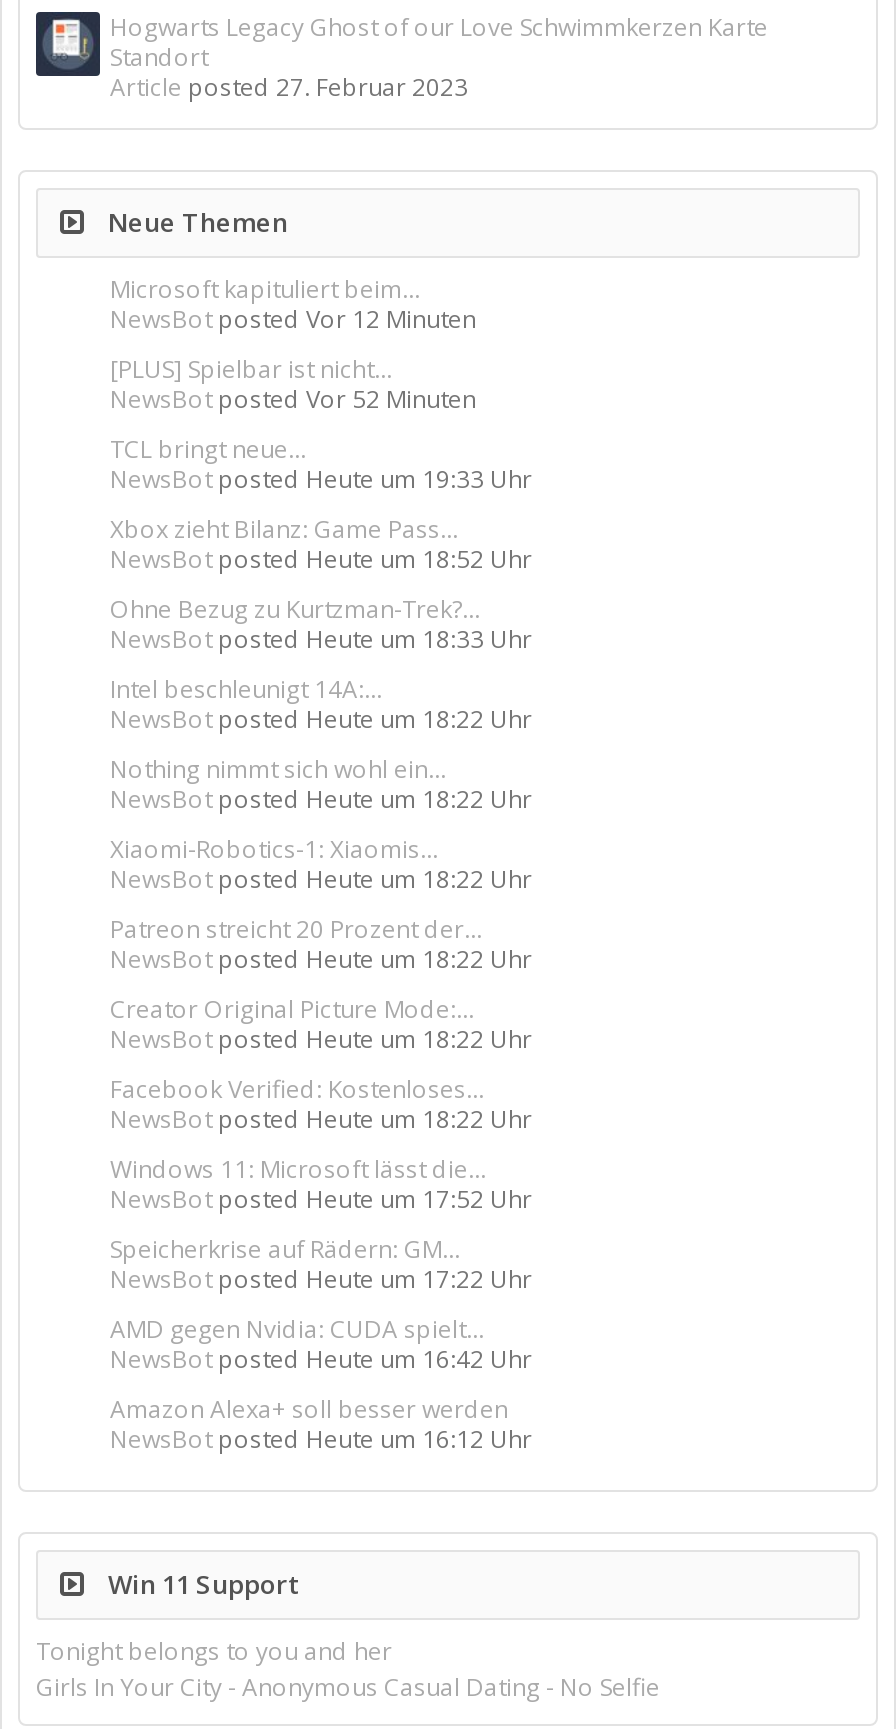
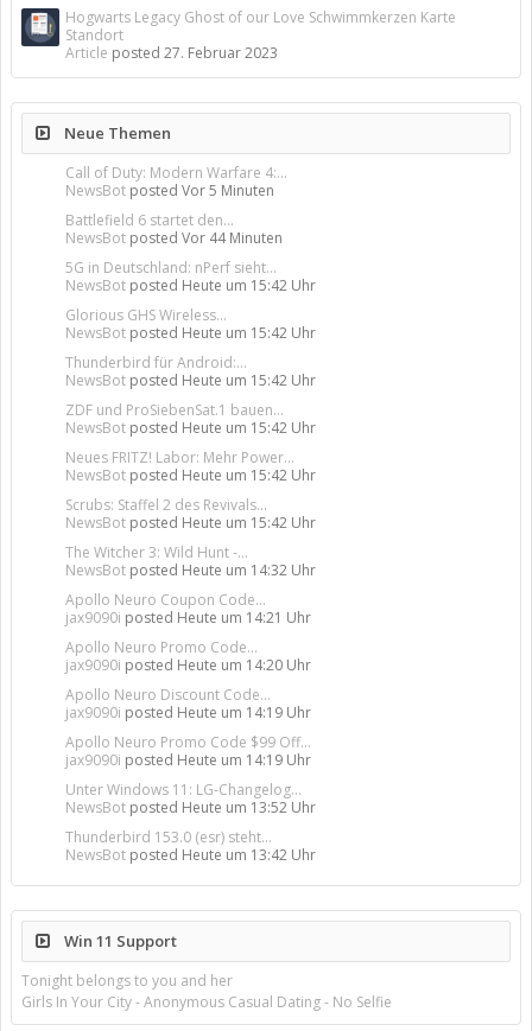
- Microsoft kapituliert beim...
- NewsBot posted Vor 12 Minuten
+ Call of Duty: Modern Warfare 4:...
+ NewsBot posted Vor 5 Minuten

- [PLUS] Spielbar ist nicht...
- NewsBot posted Vor 52 Minuten
+ Battlefield 6 startet den...
+ NewsBot posted Vor 44 Minuten

- TCL bringt neue...
- NewsBotposted Heute um 19:33 Uhr
+ 5G in Deutschland: nPerf sieht...
+ NewsBotposted Heute um 15:42 Uhr

- Xbox zieht Bilanz: Game Pass...
- NewsBot posted Heute um 18:52 Uhr
+ Glorious GHS Wireless...
+ NewsBot posted Heute um 15:42 Uhr

- Ohne Bezug zu Kurtzman-Trek?...
- NewsBot posted Heute um 18:33 Uhr
+ Thunderbird für Android:...
+ NewsBot posted Heute um 15:42 Uhr

- Intel beschleunigt 14A:...
- NewsBot posted Heute um 18:22 Uhr
+ ZDF und ProSiebenSat.1 bauen...
+ NewsBot posted Heute um 15:42 Uhr

- Nothing nimmt sich wohl ein...
- NewsBot posted Heute um 18:22 Uhr
+ Neues FRITZ! Labor: Mehr Power...
+ NewsBot posted Heute um 15:42 Uhr

- Xiaomi-Robotics-1: Xiaomis...
- NewsBot posted Heute um 18:22 Uhr
+ Scrubs: Staffel 2 des Revivals...
+ NewsBot posted Heute um 15:42 Uhr

- Patreon streicht 20 Prozent der...
- NewsBot posted Heute um 18:22 Uhr
+ The Witcher 3: Wild Hunt -...
+ NewsBot posted Heute um 14:32 Uhr

- Creator Original Picture Mode:...
- NewsBot posted Heute um 18:22 Uhr
+ Apollo Neuro Coupon Code...
+ jax9090i posted Heute um 14:21 Uhr

- Facebook Verified: Kostenloses...
- NewsBot posted Heute um 18:22 Uhr
+ Apollo Neuro Promo Code...
+ jax9090i posted Heute um 14:20 Uhr

- Windows 11: Microsoft lässt die...
- NewsBot posted Heute um 17:52 Uhr
+ Apollo Neuro Discount Code...
+ jax9090i posted Heute um 14:19 Uhr

- Speicherkrise auf Rädern: GM...
- NewsBot posted Heute um 17:22 Uhr
+ Apollo Neuro Promo Code $99 Off...
+ jax9090i posted Heute um 14:19 Uhr

- AMD gegen Nvidia: CUDA spielt...
- NewsBot posted Heute um 16:42 Uhr
+ Unter Windows 11: LG-Changelog...
+ NewsBot posted Heute um 13:52 Uhr

- Amazon Alexa+ soll besser werden
- NewsBot posted Heute um 16:12 Uhr
+ Thunderbird 153.0 (esr) steht...
+ NewsBot posted Heute um 13:42 Uhr
